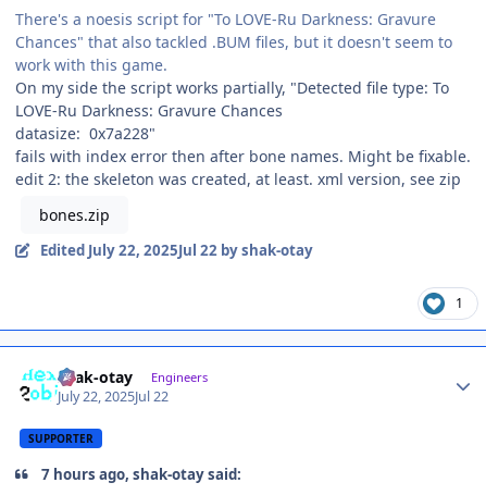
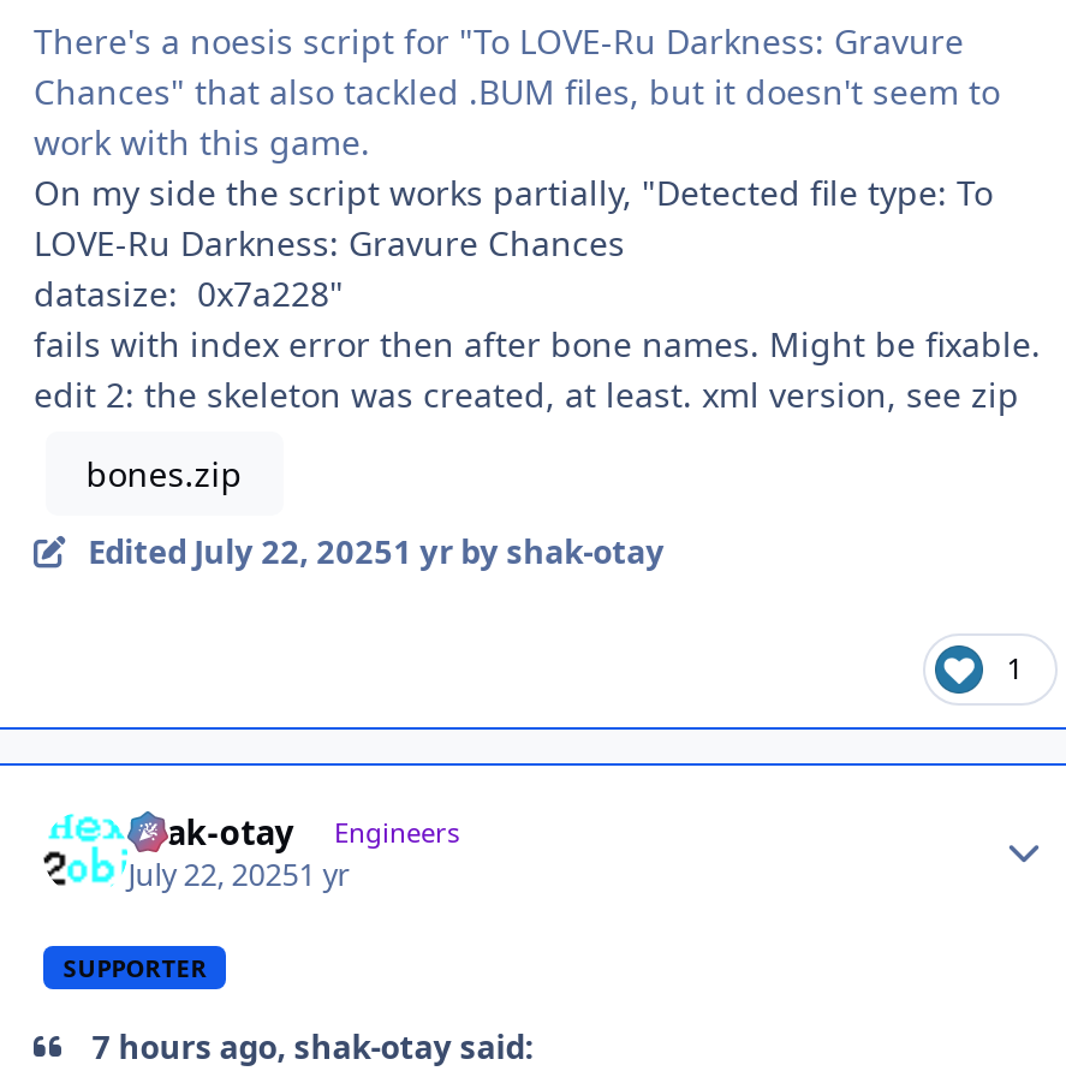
- Edited July 22, 2025Jul 22 by shak-otay
+ Edited July 22, 20251 yr by shak-otay

- July 22, 2025Jul 22
+ July 22, 20251 yr
